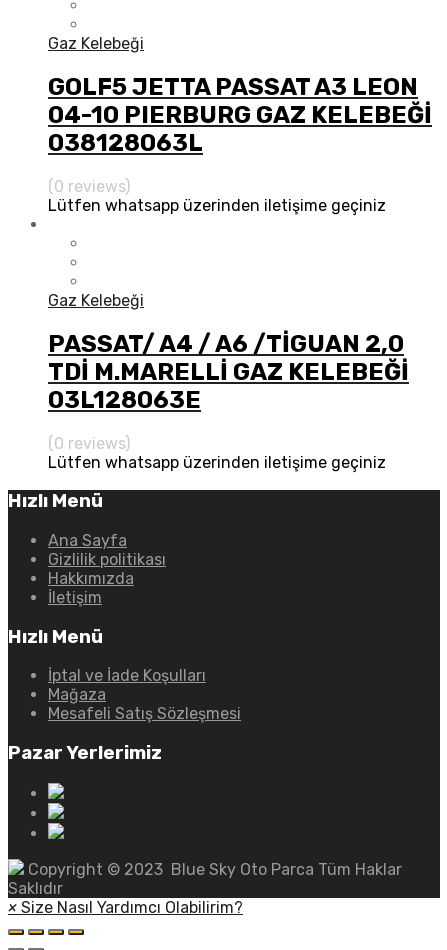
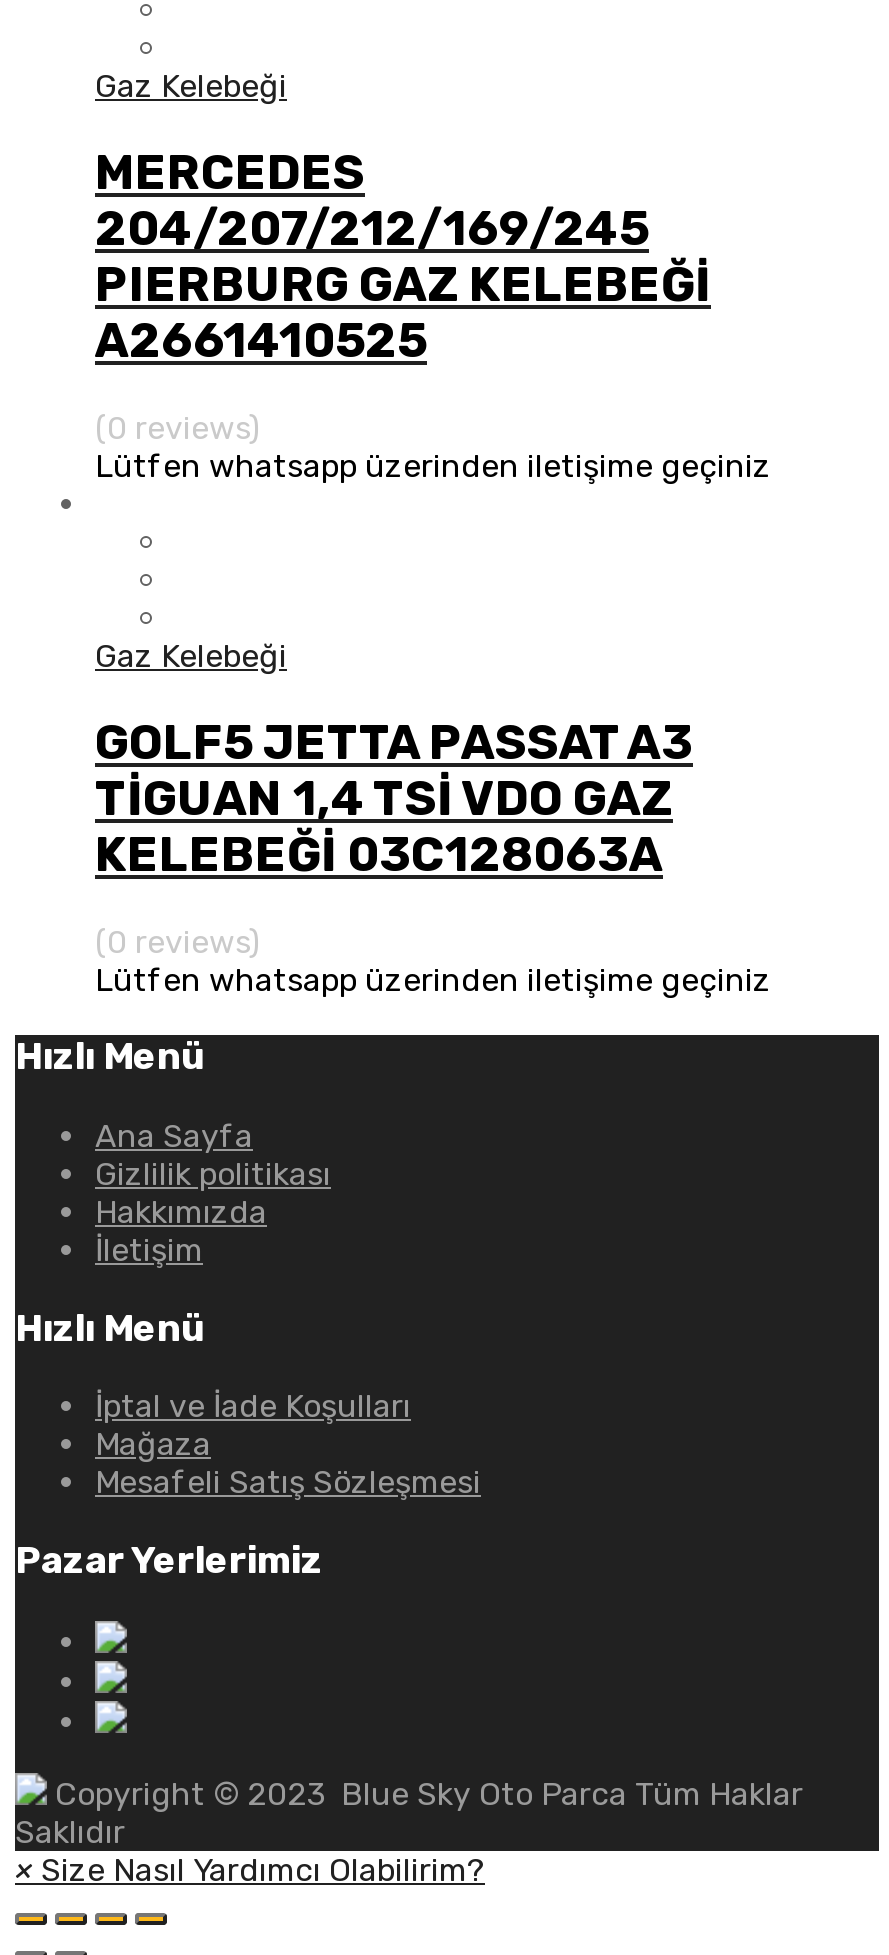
- GOLF5 JETTA PASSAT A3 LEON
- 04-10 PIERBURG GAZ KELEBEĞİ
- 038128063L
+ MERCEDES
+ 204/207/212/169/245
+ PIERBURG GAZ KELEBEĞİ
+ A2661410525

- PASSAT/ A4 / A6 /TİGUAN 2,0
- TDİ M.MARELLİ GAZ KELEBEĞİ
- 03L128063E
+ GOLF5 JETTA PASSAT A3
+ TİGUAN 1,4 TSİ VDO GAZ
+ KELEBEĞİ 03C128063A
